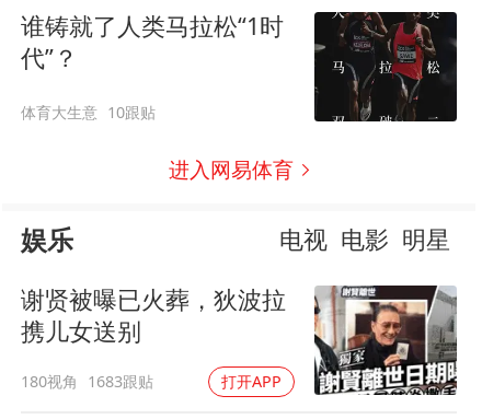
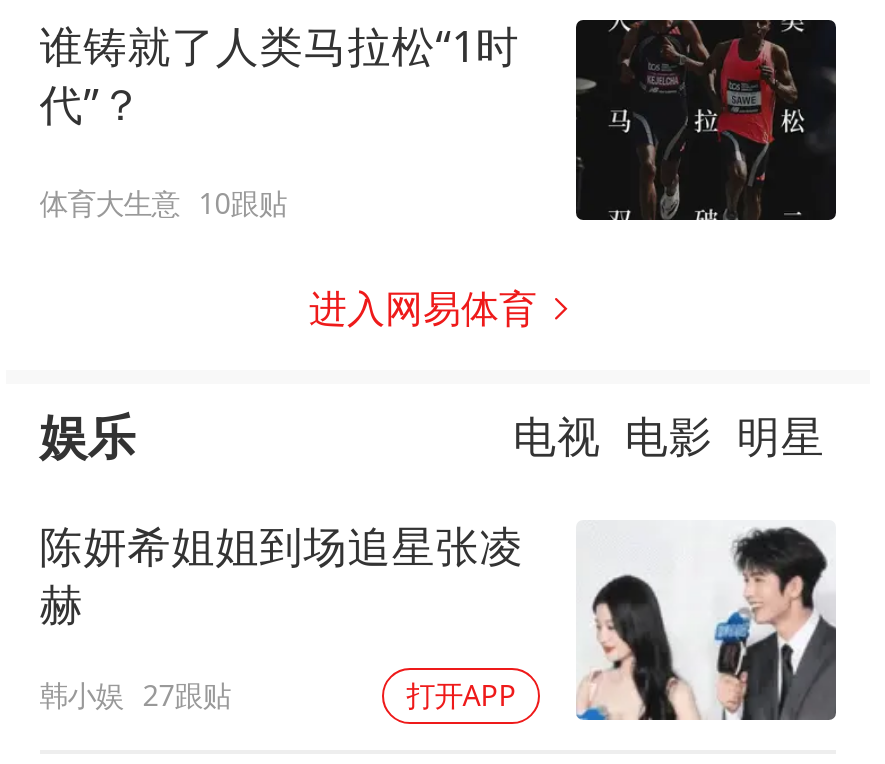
- [image]
- 谢贤被曝已火葬，狄波拉
- 携儿女送别
+ [image]
+ 陈妍希姐姐到场追星张凌
+ 赫

- 180视角 1683跟贴
+ 韩小娱 27跟贴
